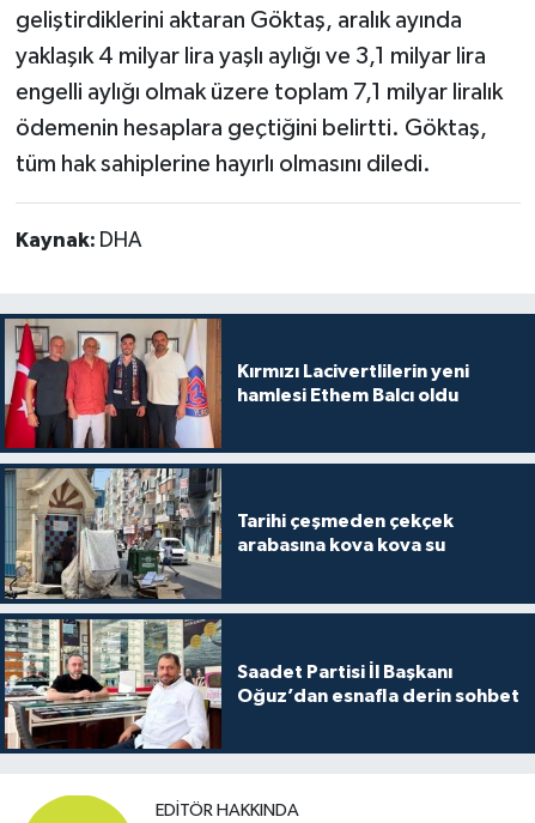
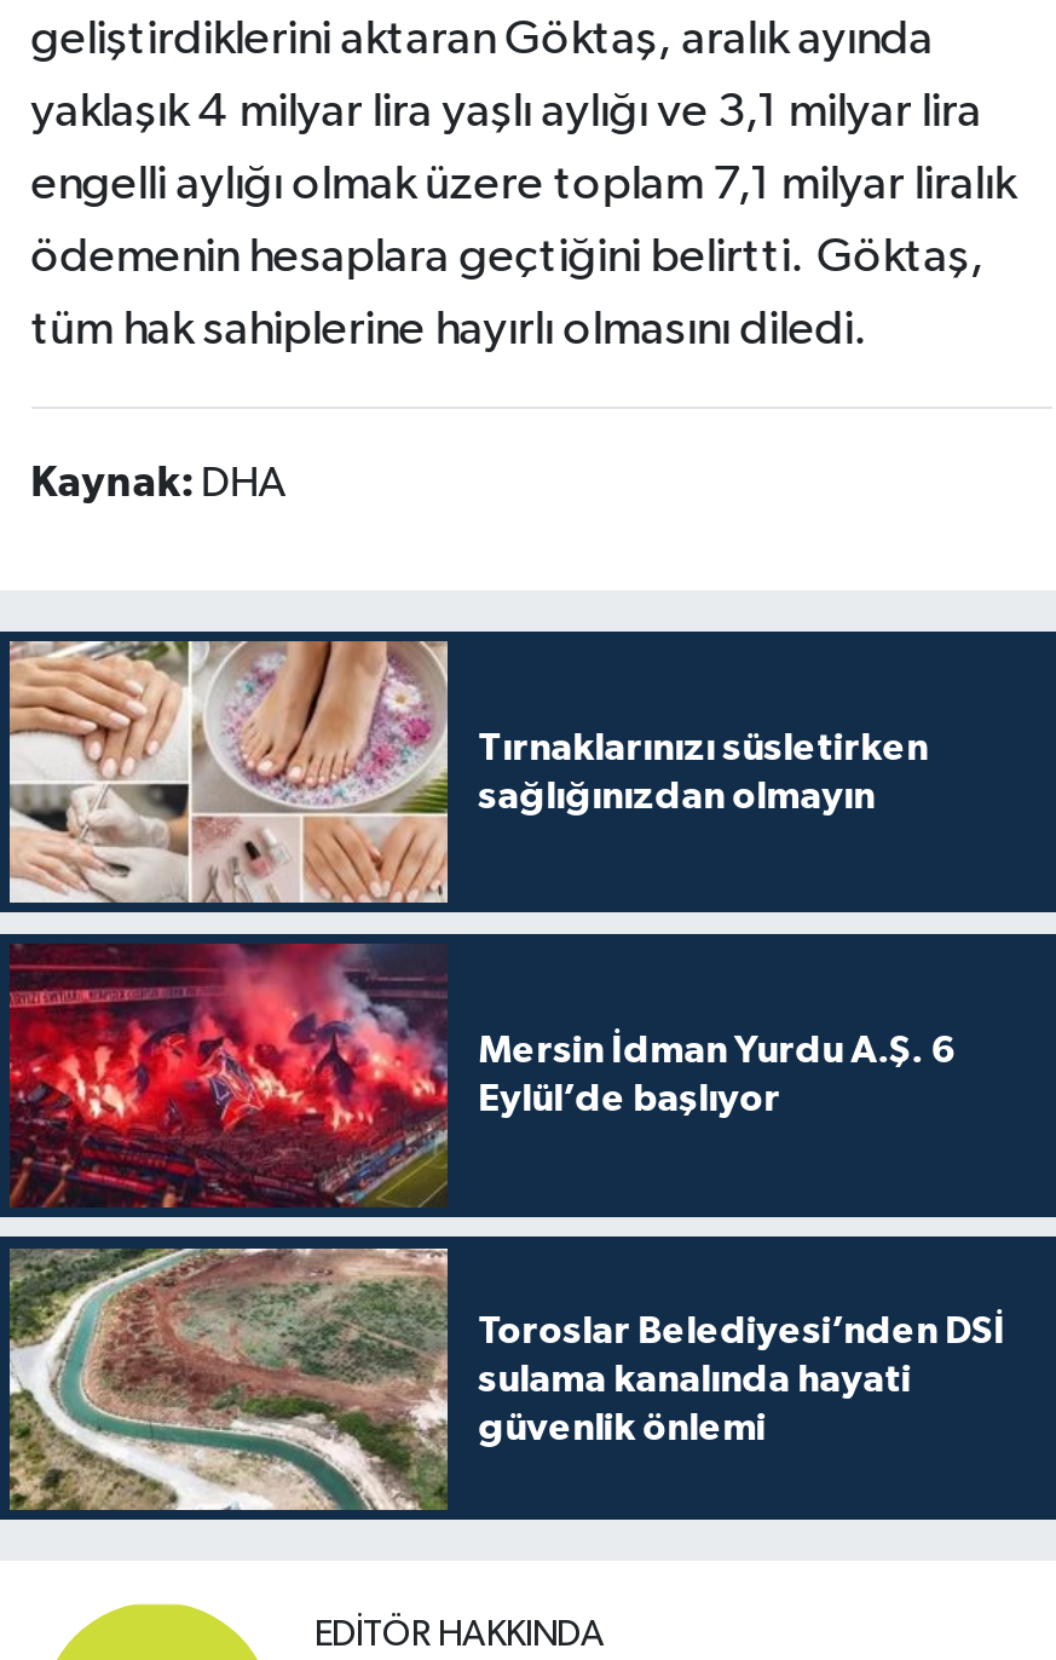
- [image]
- Kırmızı Lacivertlilerin yeni
- hamlesi Ethem Balcı oldu
+ [image]
+ Tırnaklarınızı süsletirken
+ sağlığınızdan olmayın

- [image]
- Tarihi çeşmeden çekçek
- arabasına kova kova su
+ [image]
+ Mersin İdman Yurdu A.Ş. 6
+ Eylül’de başlıyor

- [image]
- Saadet Partisi İl Başkanı
- Oğuz’dan esnafla derin sohbet
+ [image]
+ Toroslar Belediyesi’nden DSİ
+ sulama kanalında hayati
+ güvenlik önlemi
